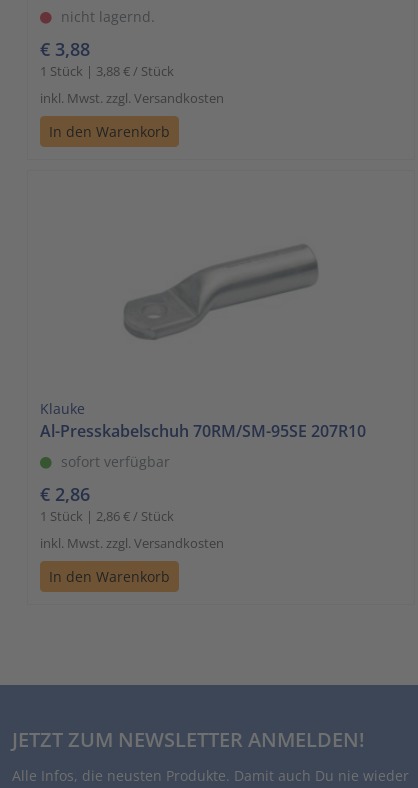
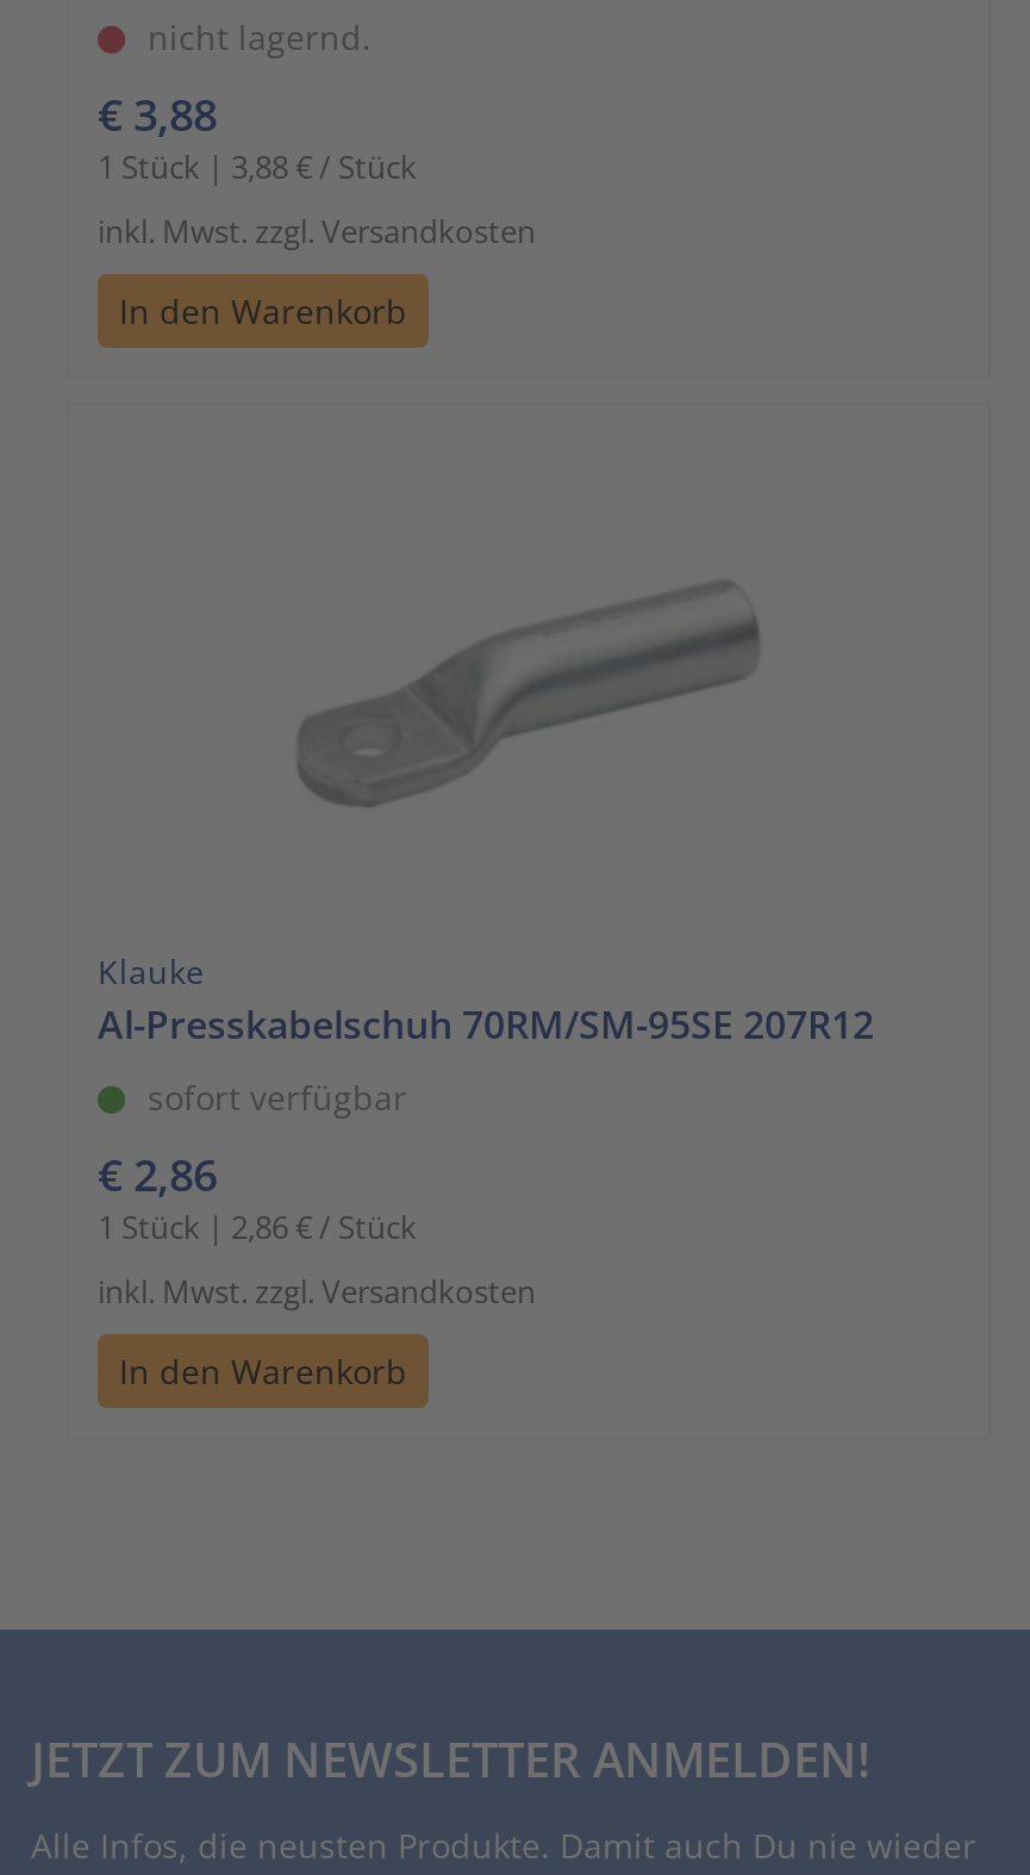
- Al-Presskabelschuh 70RM/SM-95SE 207R10
+ Al-Presskabelschuh 70RM/SM-95SE 207R12
